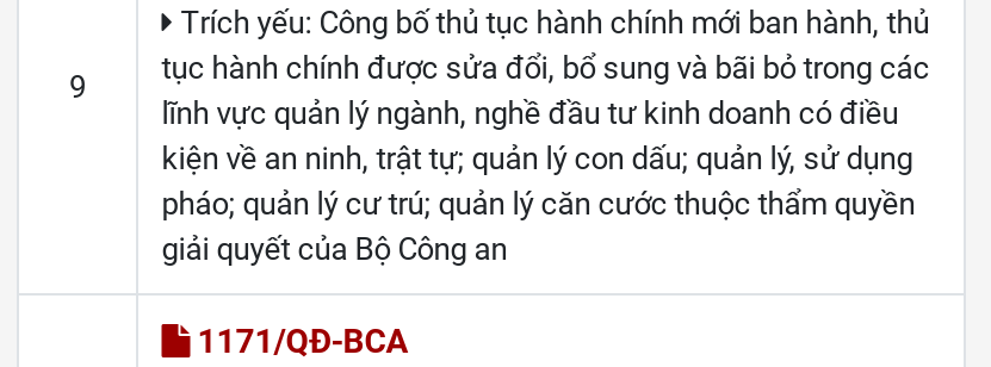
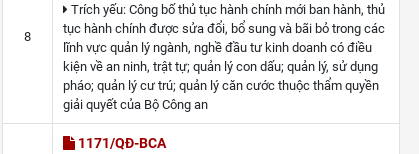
- 9
+ 8
